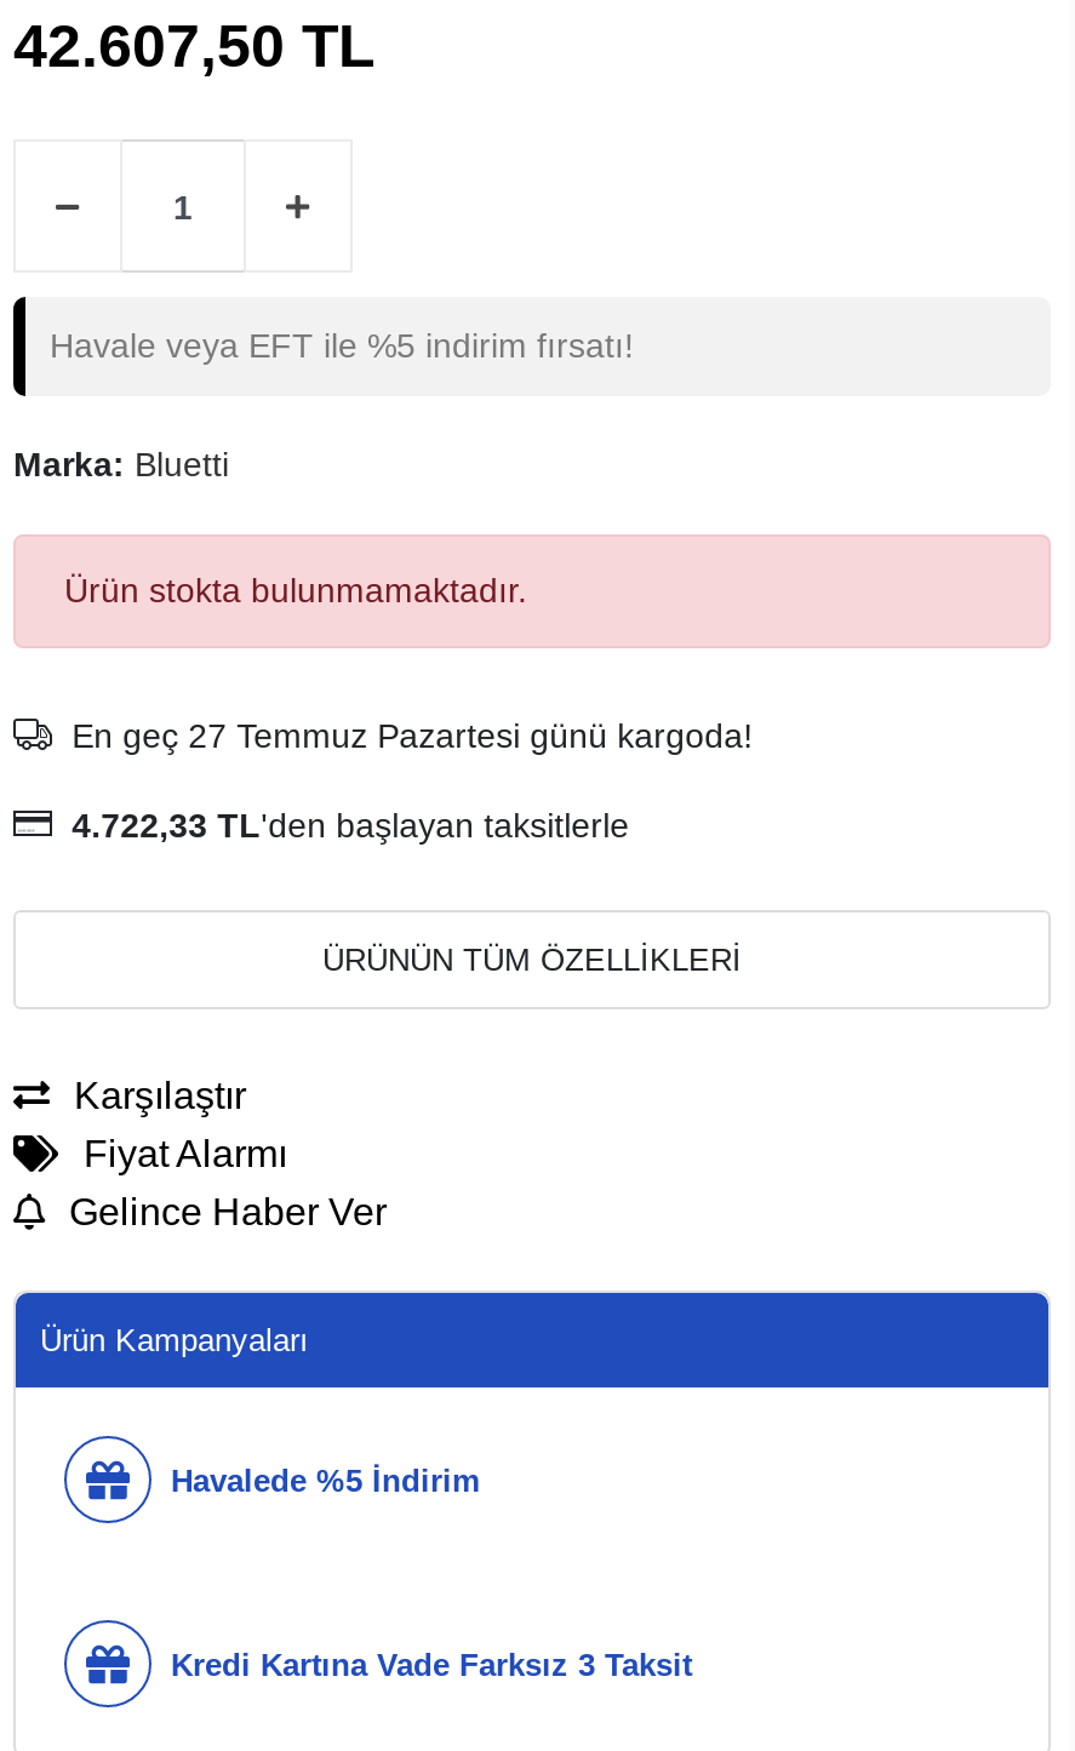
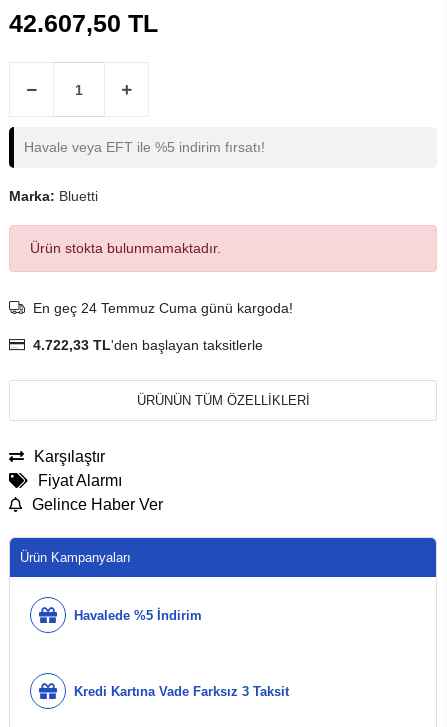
- En geç 27 Temmuz Pazartesi günü kargoda!
+ En geç 24 Temmuz Cuma günü kargoda!
